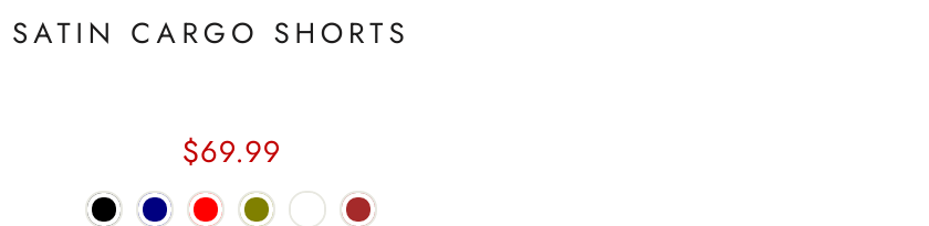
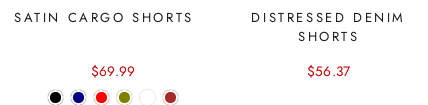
+ DISTRESSED DENIM
+ SHORTS
+ $56.37
